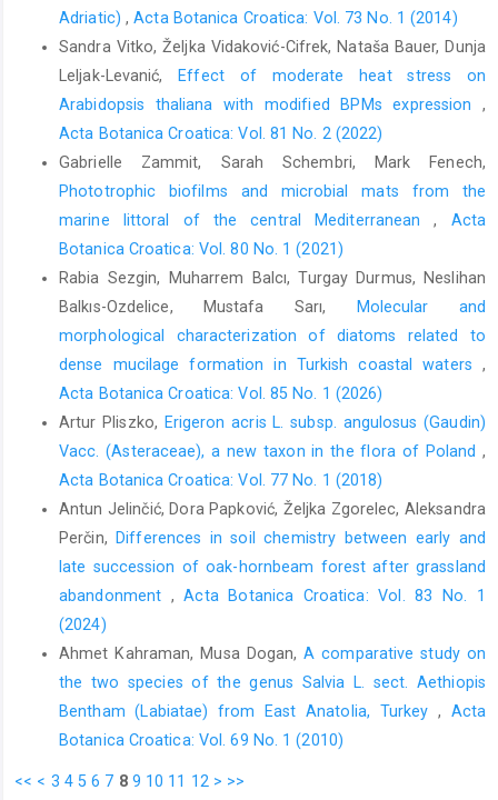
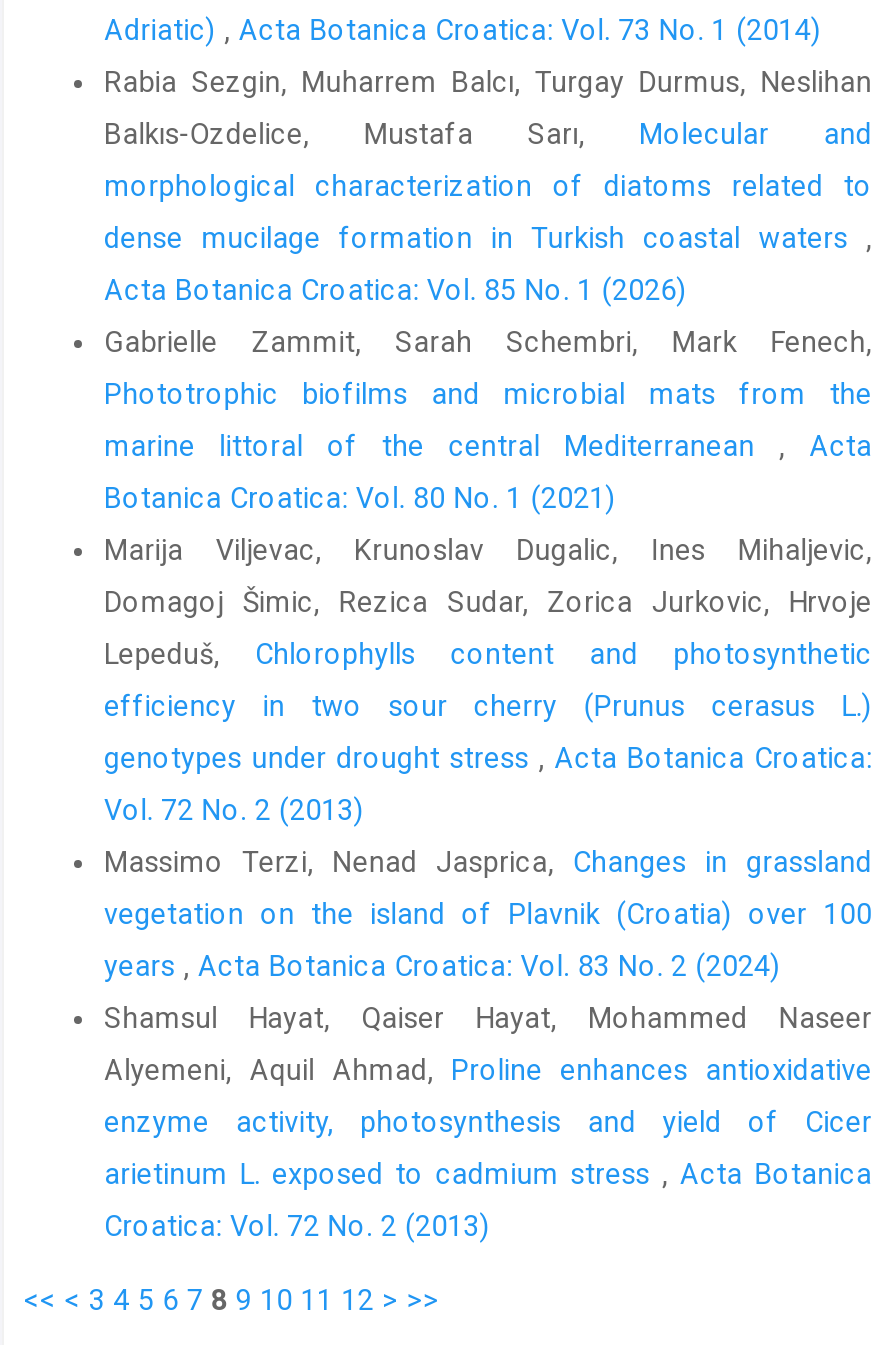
- Sandra Vitko, Željka Vidaković-Cifrek, Nataša Bauer, Dunja
- Leljak-Levanić, Effect of moderate heat stress on
- Arabidopsis thaliana with modified BPMs expression,
- Acta Botanica Croatica: Vol. 81 No. 2 (2022)

moved down: Gabrielle Zammit, Sarah Schembri, Mark Fenech, | Phototrophic biofilms and microbial mats from the | marine littoral of the central Mediterranean, Acta | Botanica Croatica: Vol. 80 No. 1 (2021)

moved up: Rabia Sezgin, Muharrem Balcı, Turgay Durmus, Neslihan | Balkıs-Ozdelice, Mustafa Sarı, Molecular and | morphological characterization of diatoms related to | dense mucilage formation in Turkish coastal waters, | Acta Botanica Croatica: Vol. 85 No. 1 (2026)

- Artur Pliszko, Erigeron acris L. subsp. angulosus (Gaudin)
- Vacc. (Asteraceae), a new taxon in the flora of Poland,
- Acta Botanica Croatica: Vol. 77 No. 1 (2018)
- Antun Jelinčić, Dora Papković, Željka Zgorelec, Aleksandra
- Perčin, Differences in soil chemistry between early and
- late succession of oak-hornbeam forest after grassland
- abandonment, Acta Botanica Croatica: Vol. 83 No. 1
- (2024)
- Ahmet Kahraman, Musa Dogan, A comparative study on
- the two species of the genus Salvia L. sect. Aethiopis
- Bentham (Labiatae) from East Anatolia, Turkey, Acta
- Botanica Croatica: Vol. 69 No. 1 (2010)
+ Marija Viljevac, Krunoslav Dugalic, Ines Mihaljevic,
+ Domagoj Šimic, Rezica Sudar, Zorica Jurkovic, Hrvoje
+ Lepeduš, Chlorophylls content and photosynthetic
+ efficiency in two sour cherry (Prunus cerasus L.)
+ genotypes under drought stress, Acta Botanica Croatica:
+ Vol. 72 No. 2 (2013)
+ Massimo Terzi, Nenad Jasprica, Changes in grassland
+ vegetation on the island of Plavnik (Croatia) over 100
+ years, Acta Botanica Croatica: Vol. 83 No. 2 (2024)
+ Shamsul Hayat, Qaiser Hayat, Mohammed Naseer
+ Alyemeni, Aquil Ahmad, Proline enhances antioxidative
+ enzyme activity, photosynthesis and yield of Cicer
+ arietinum L. exposed to cadmium stress, Acta Botanica
+ Croatica: Vol. 72 No. 2 (2013)
